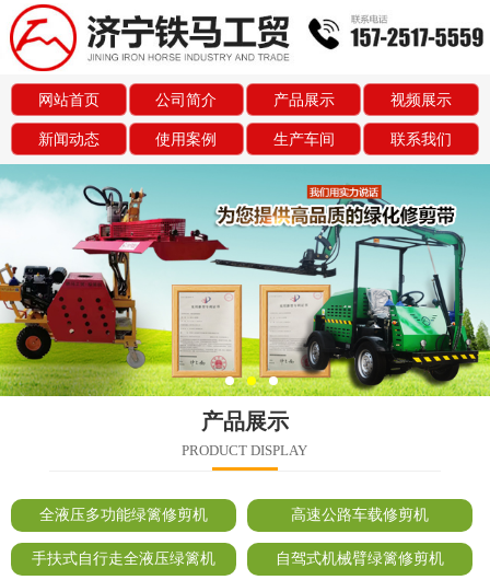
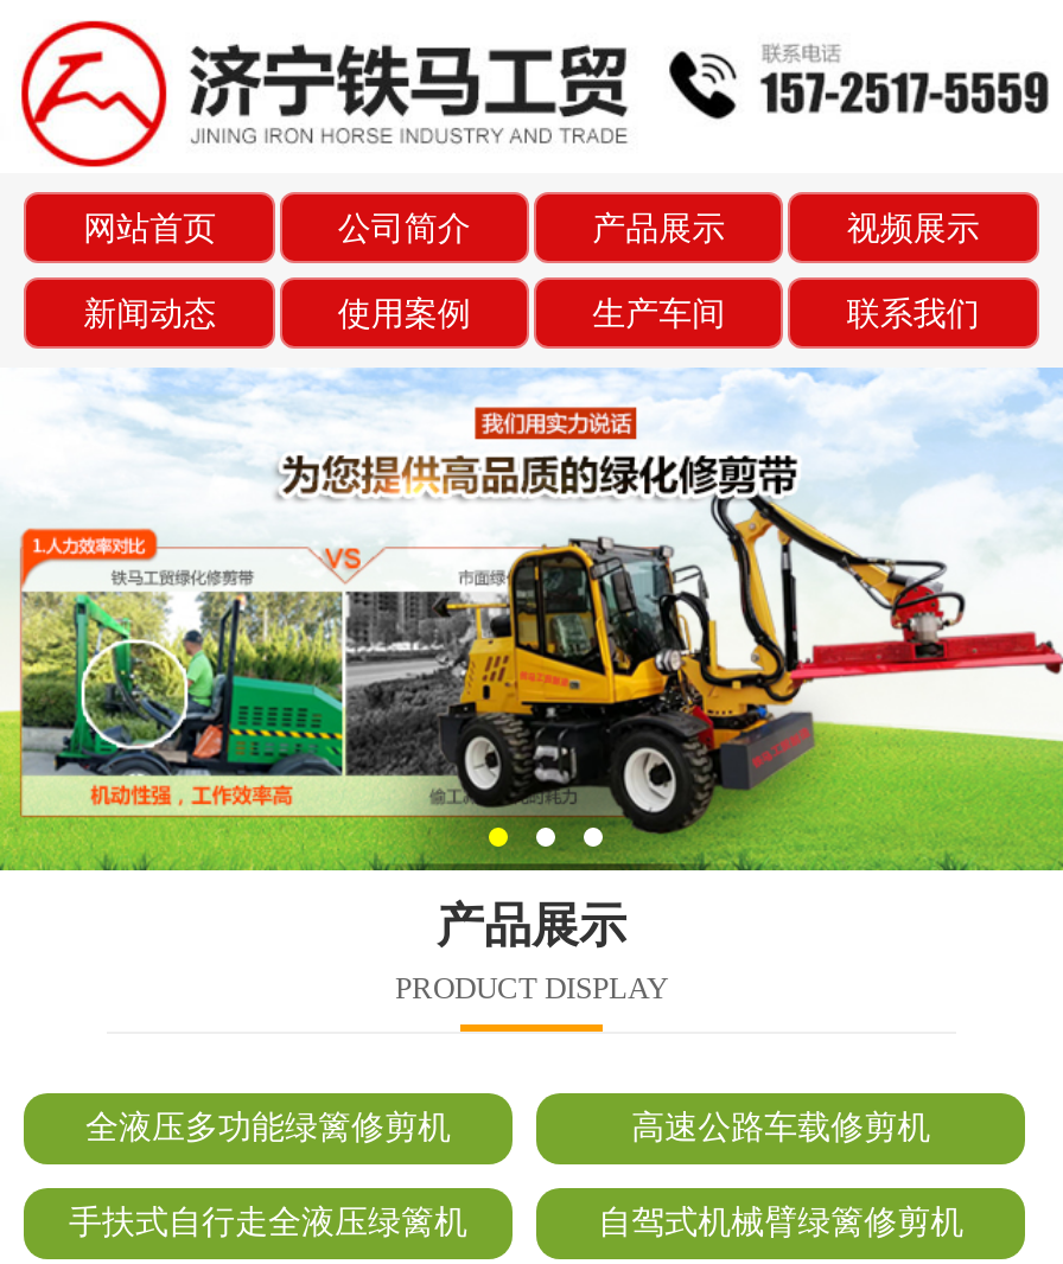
- [image]
+ [image]
